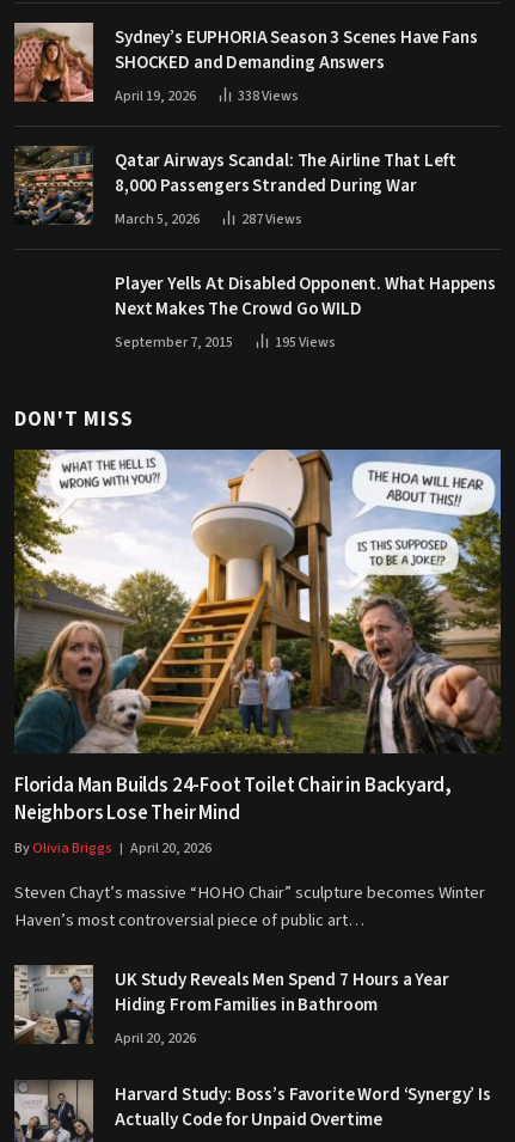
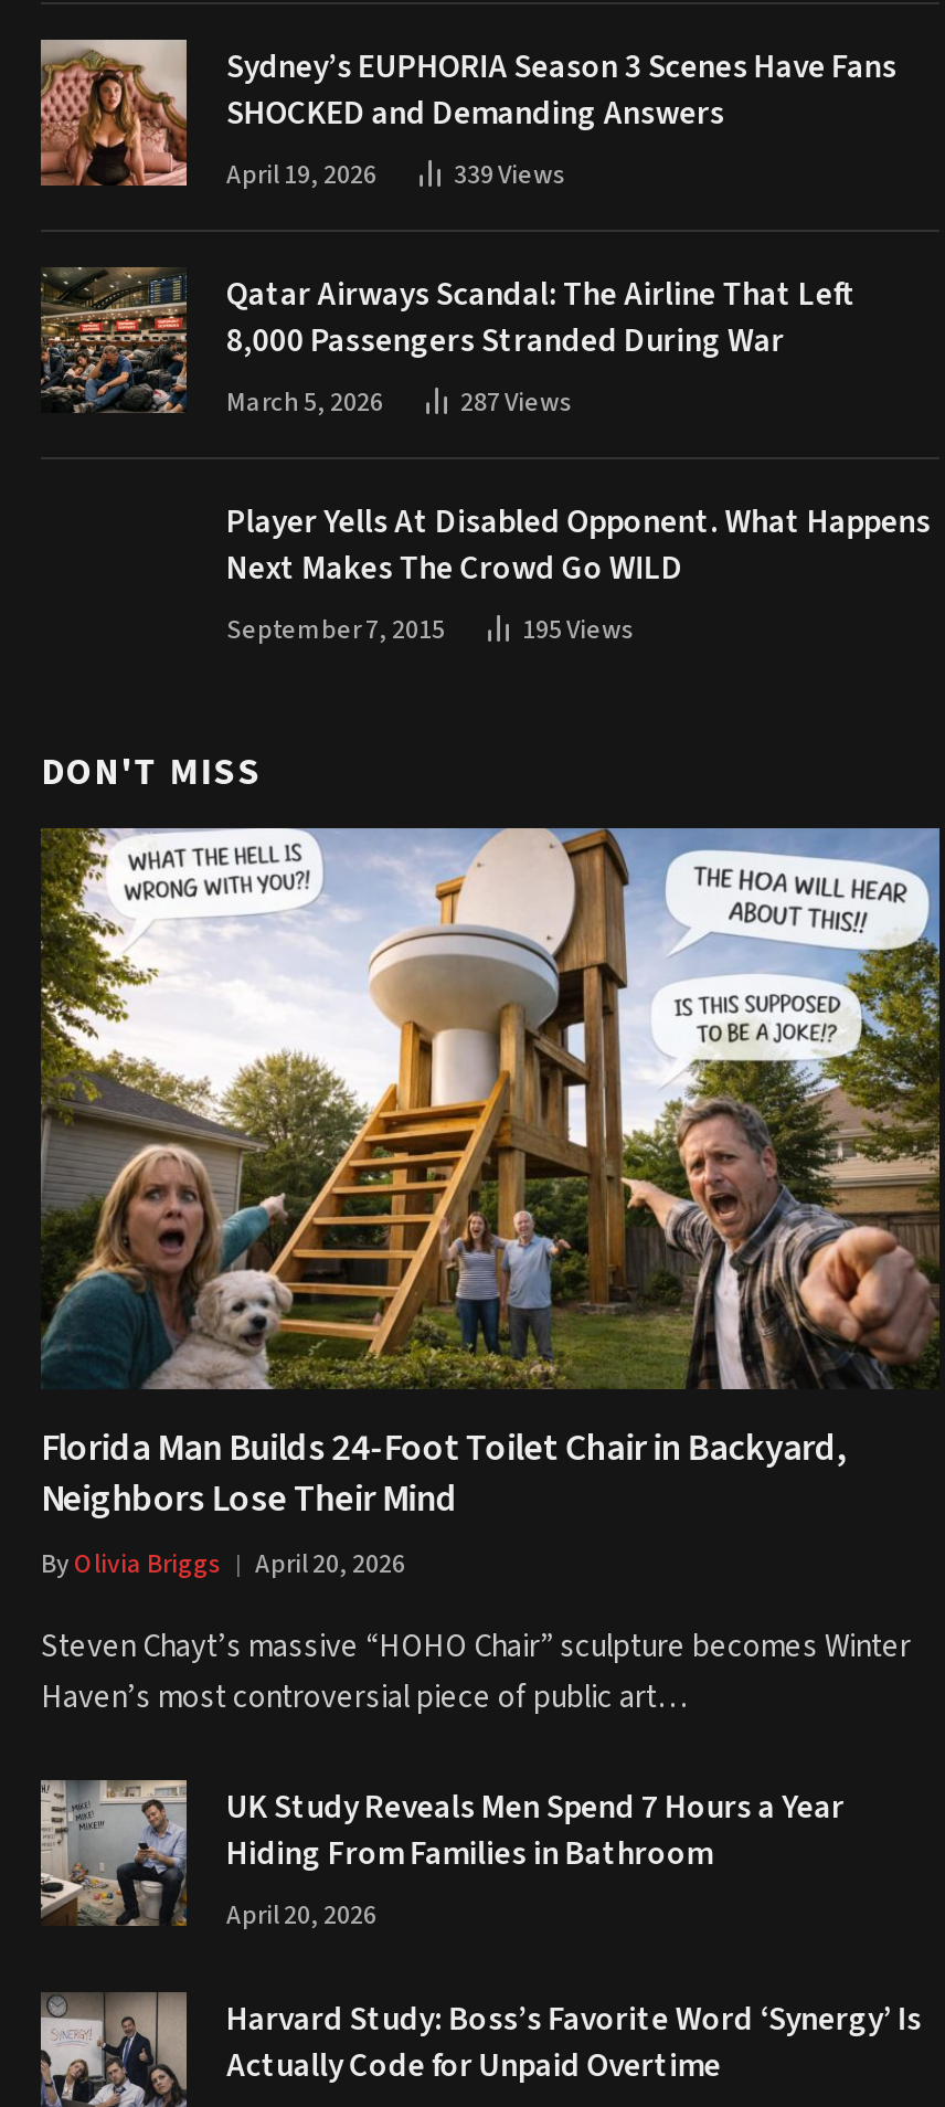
- 338Views
+ 339Views
